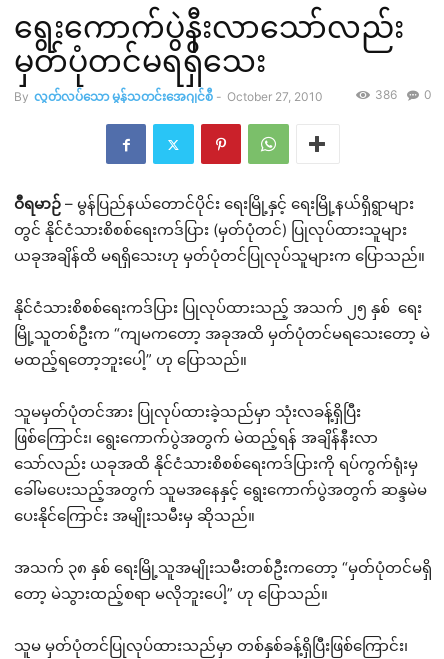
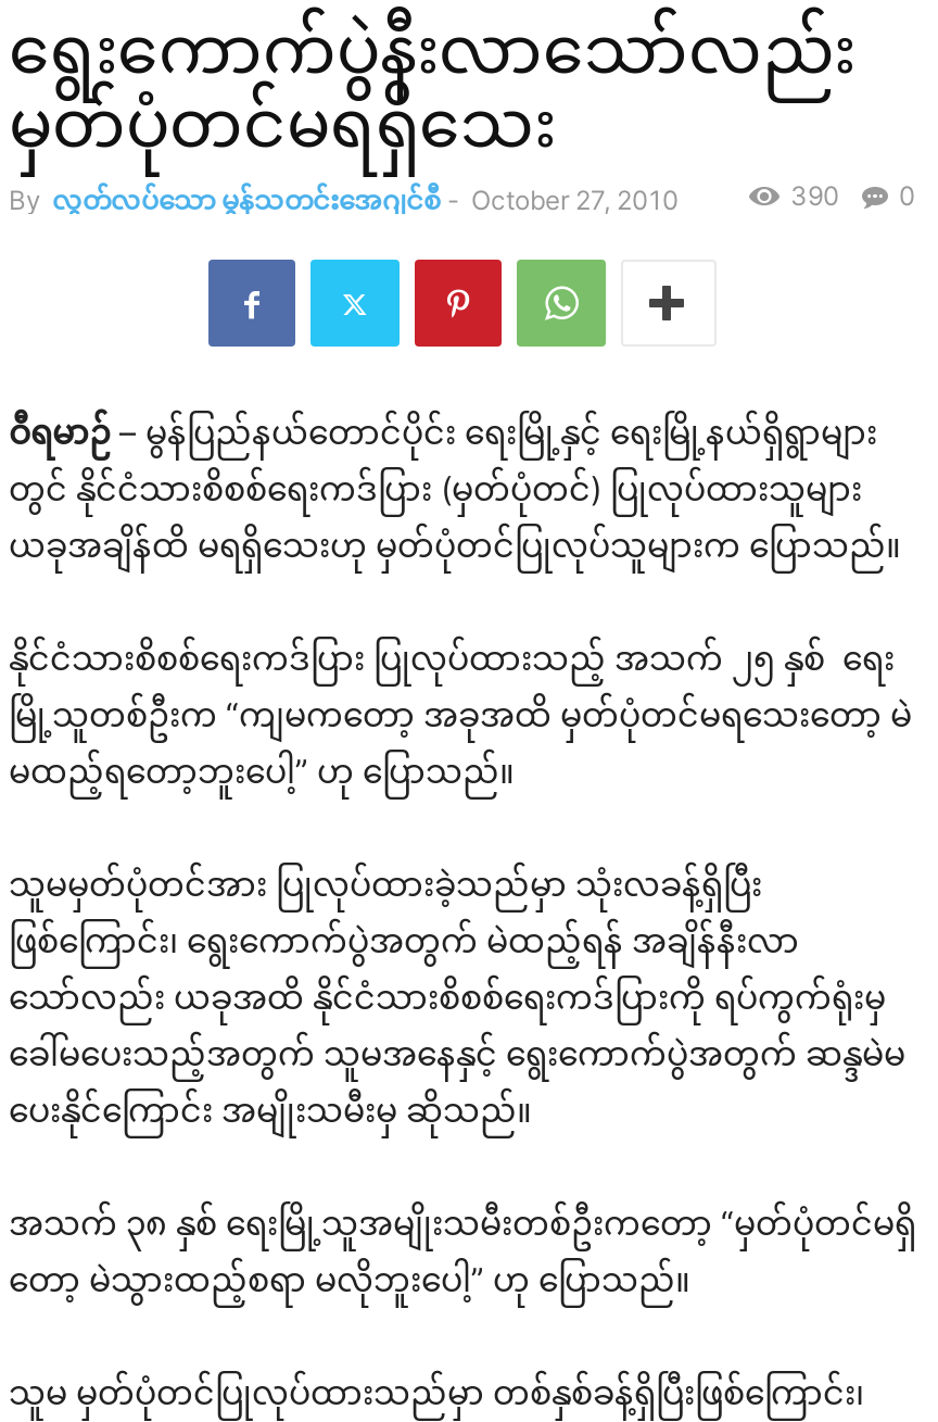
- 386 0
+ 390 0
